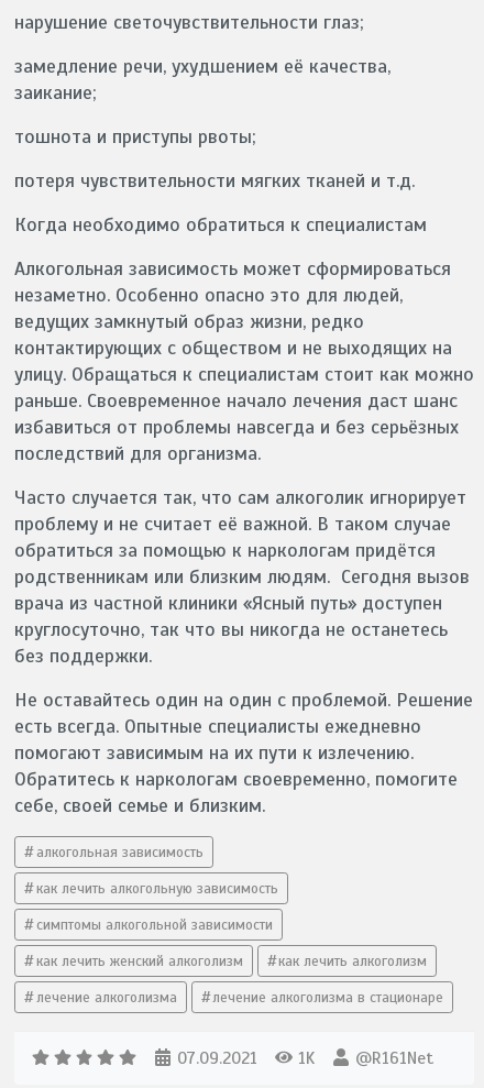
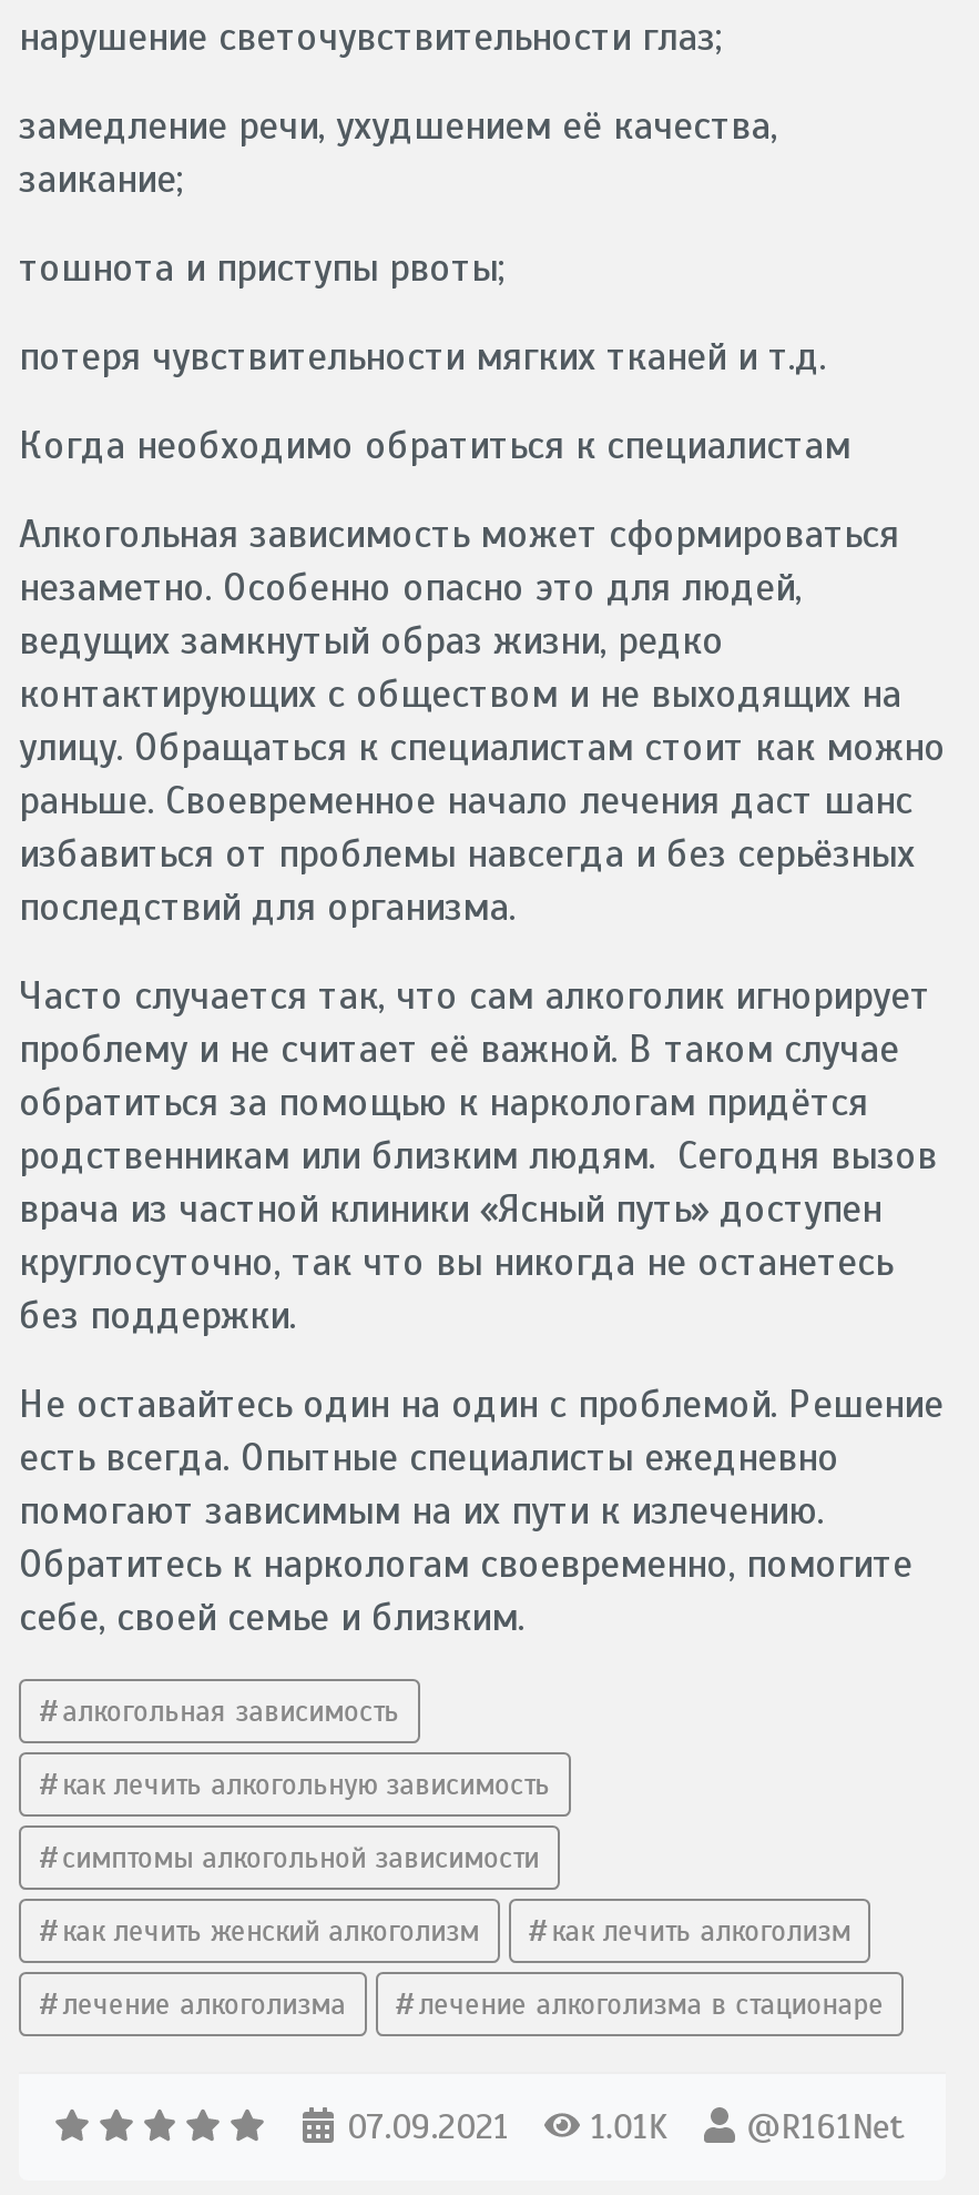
- 07.09.2021 1K @R161Net
+ 07.09.2021 1.01K @R161Net
